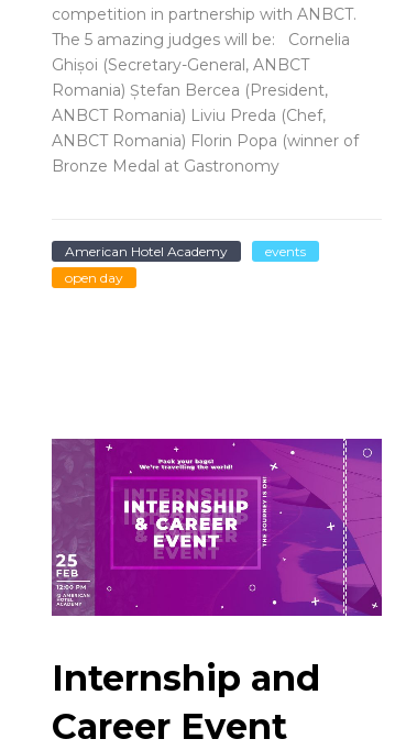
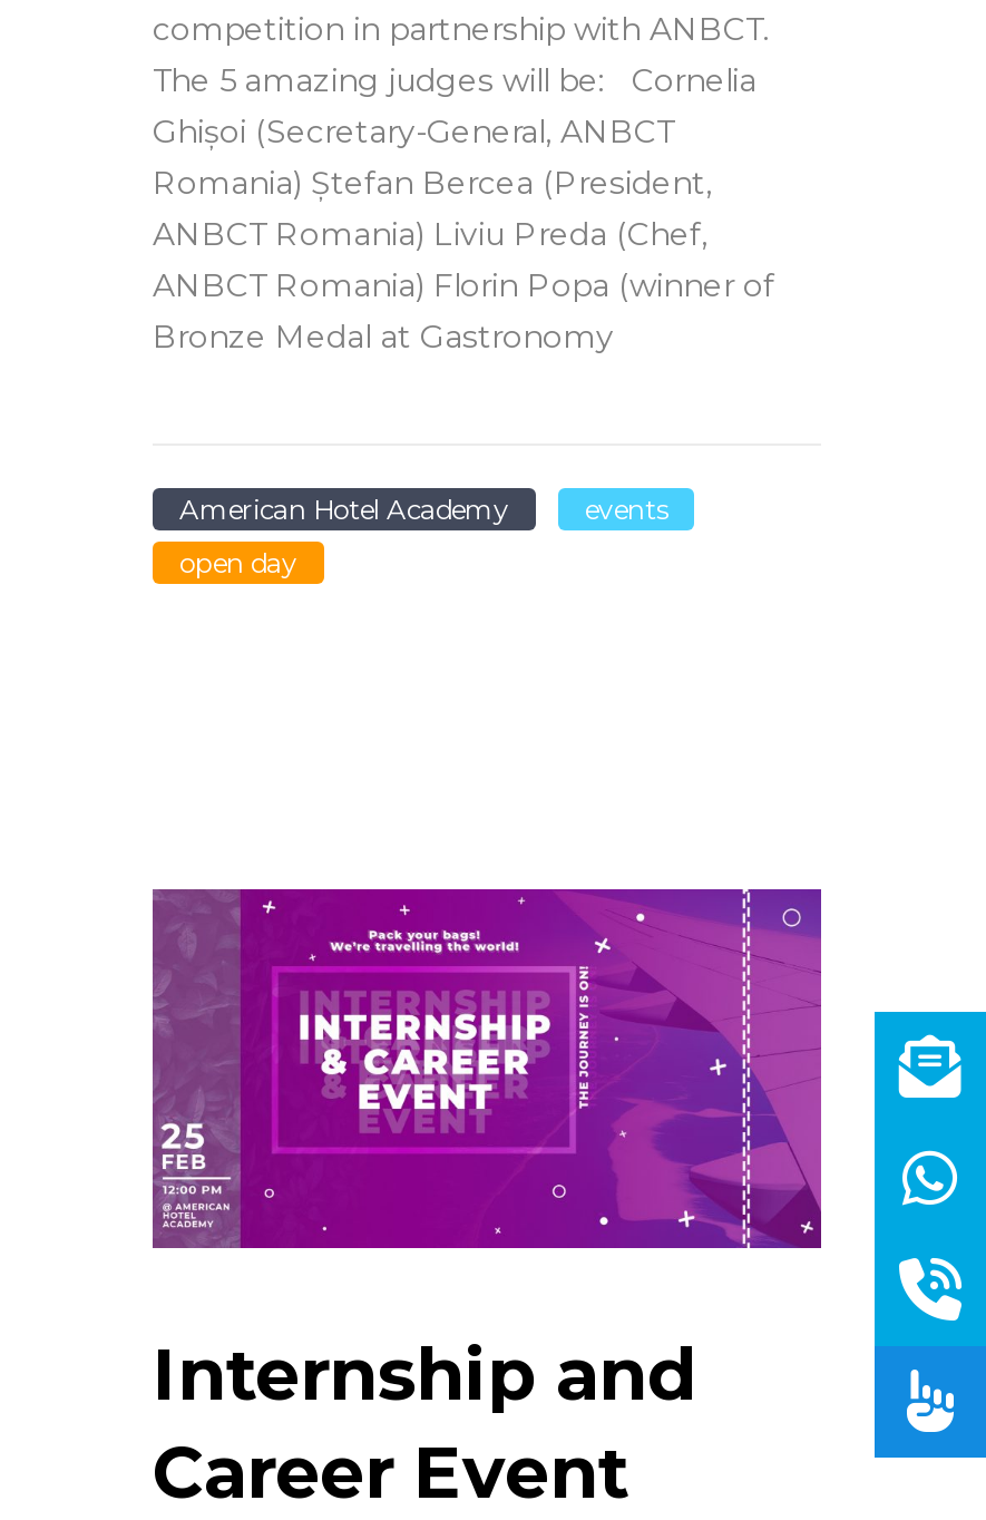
+ [image]
